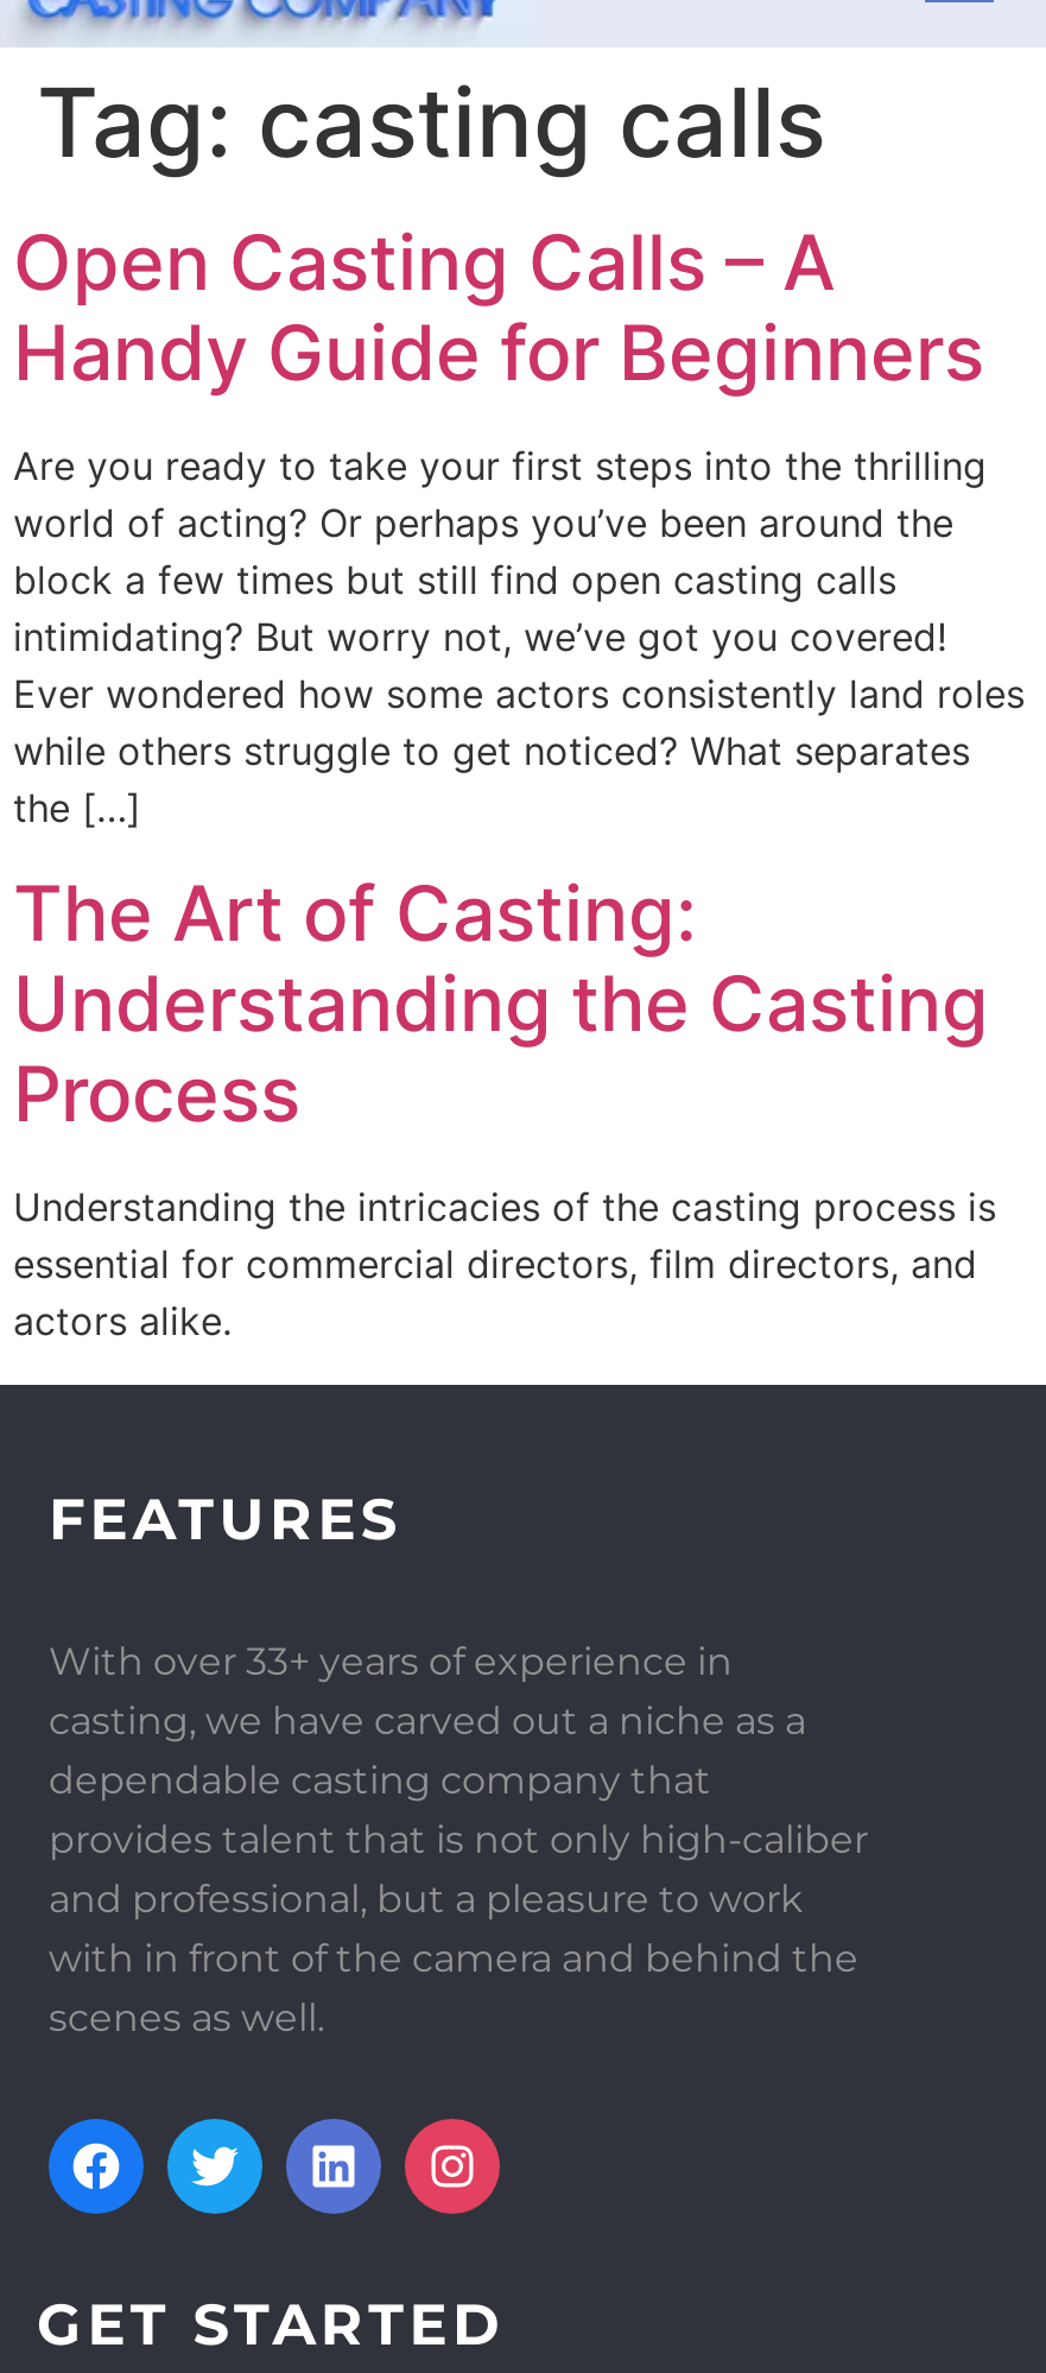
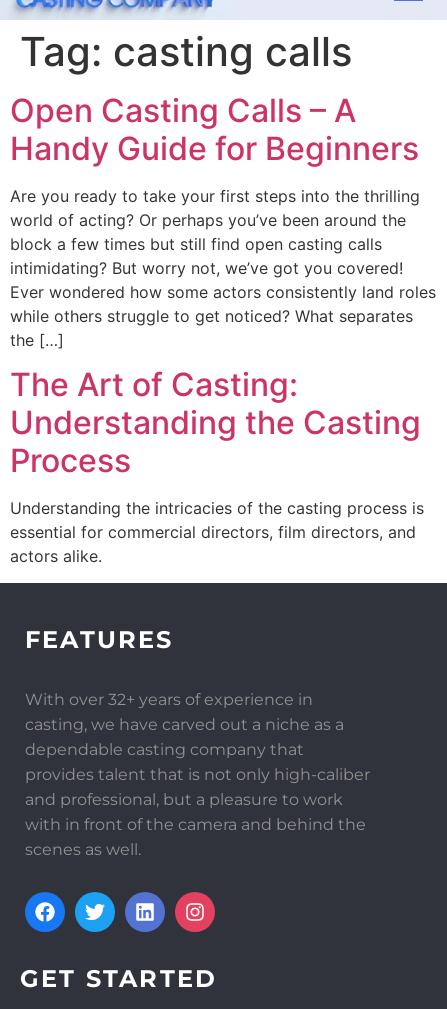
- With over 33+ years of experience in
+ With over 32+ years of experience in
